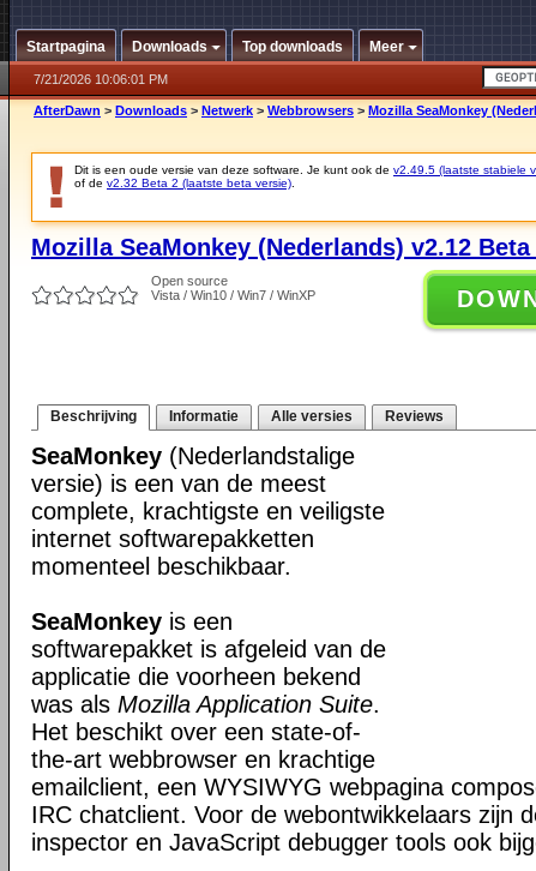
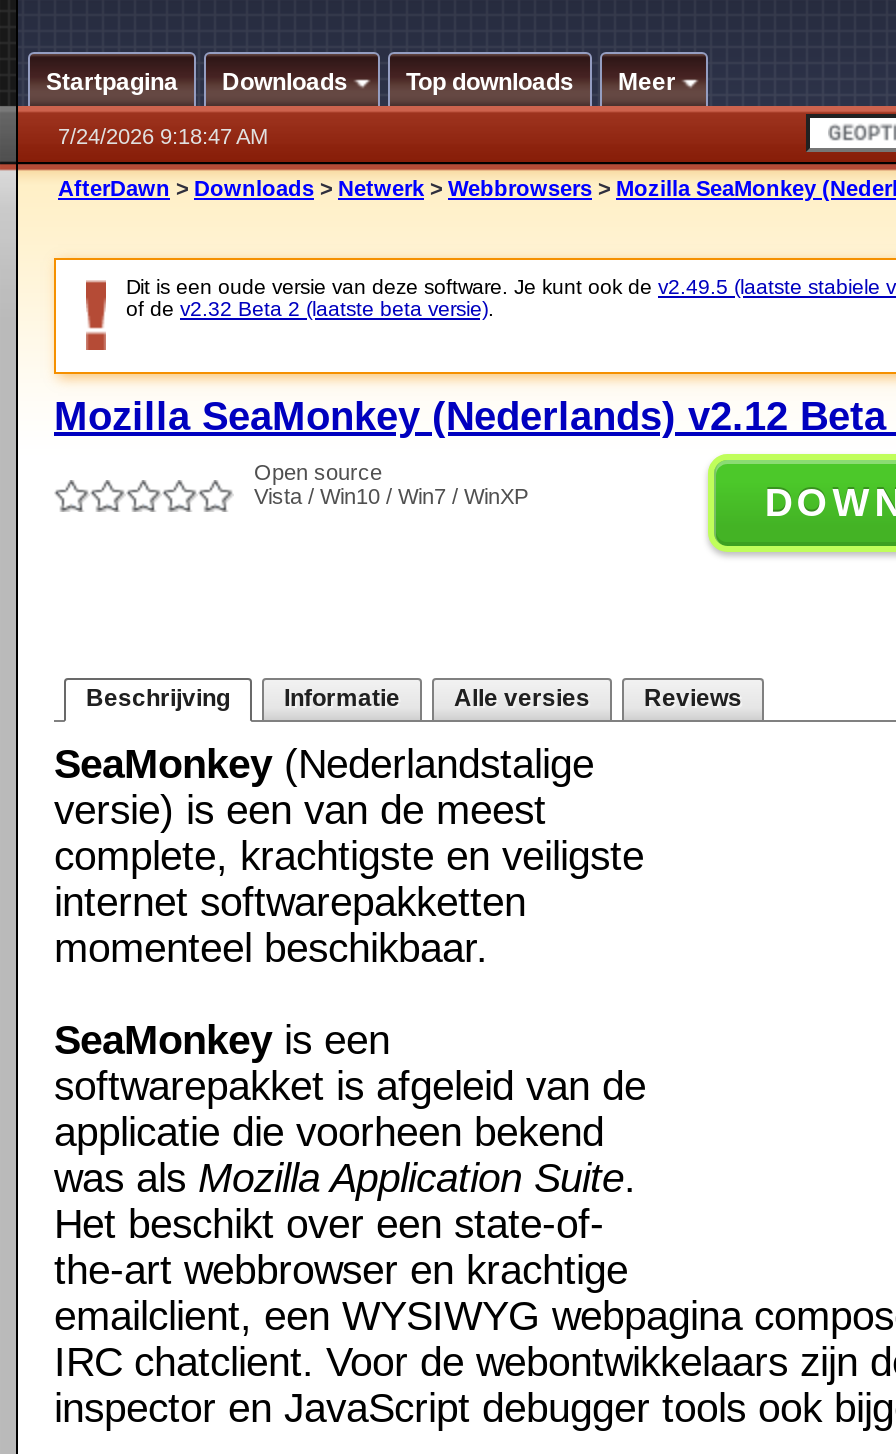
- 7/21/2026 10:06:01 PM
+ 7/24/2026 9:18:47 AM
